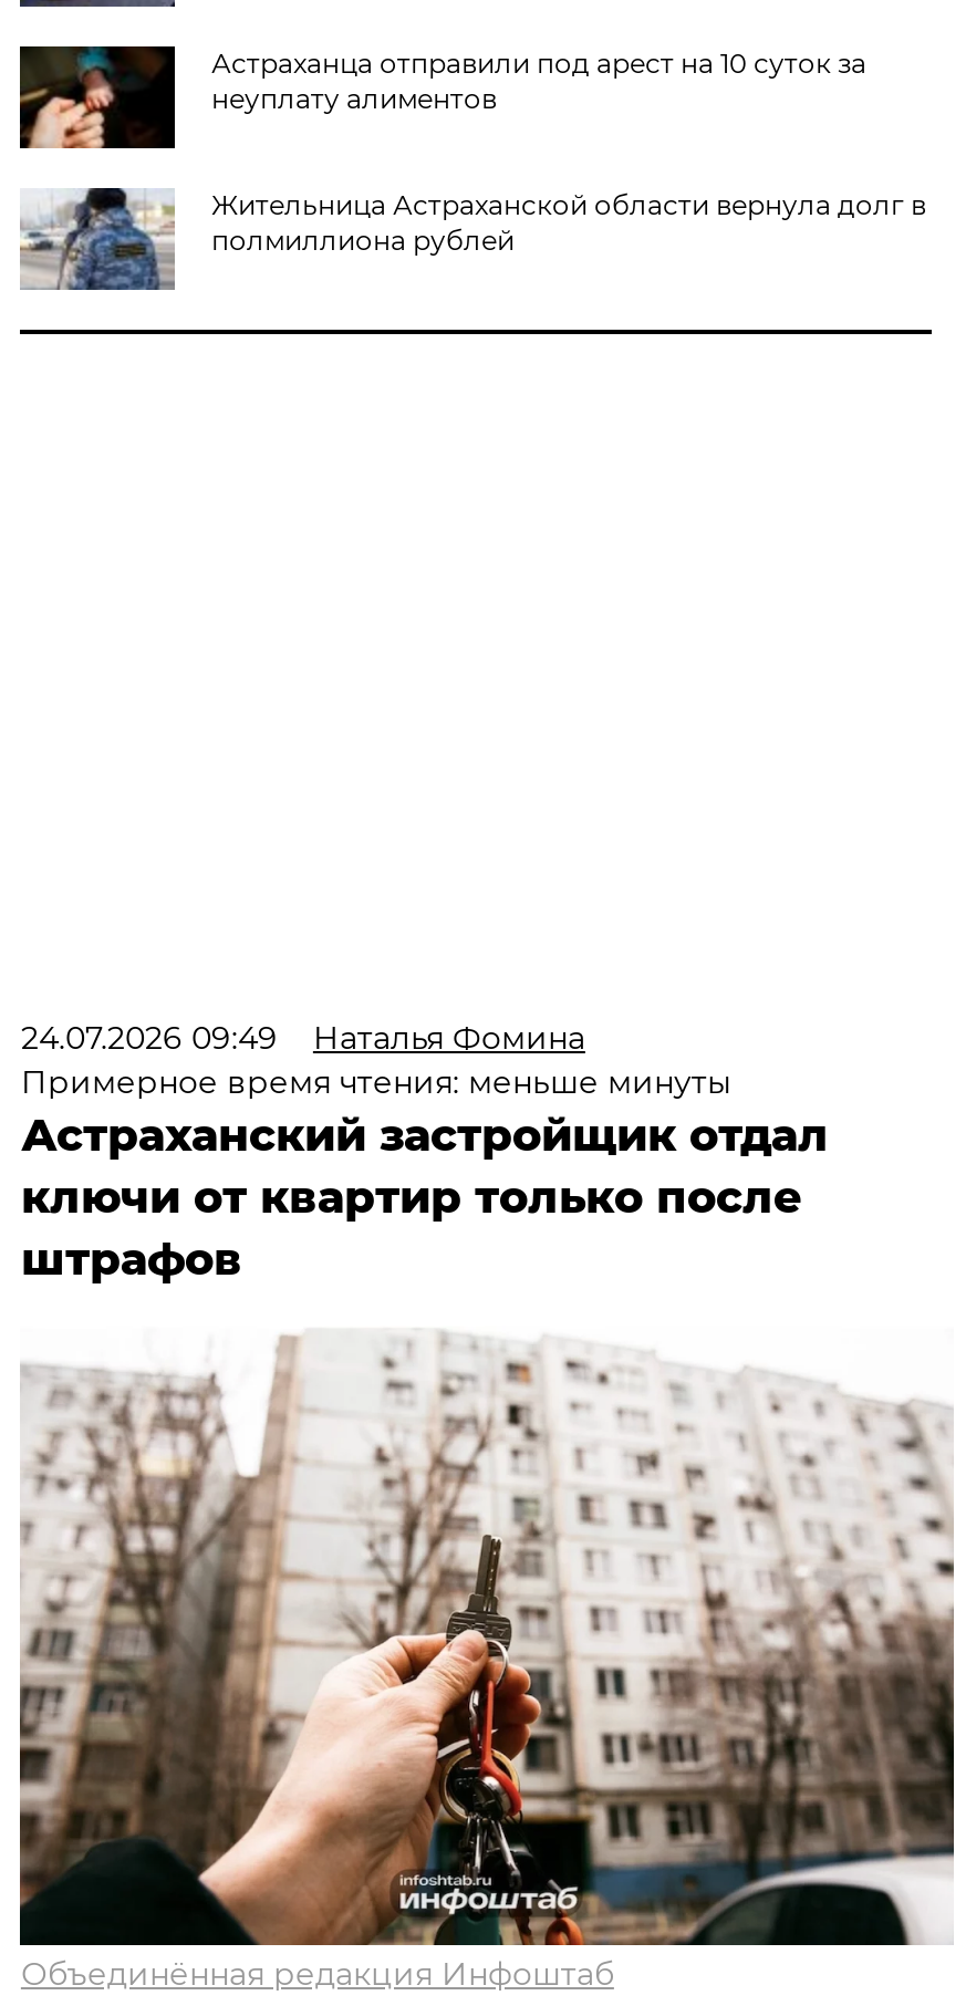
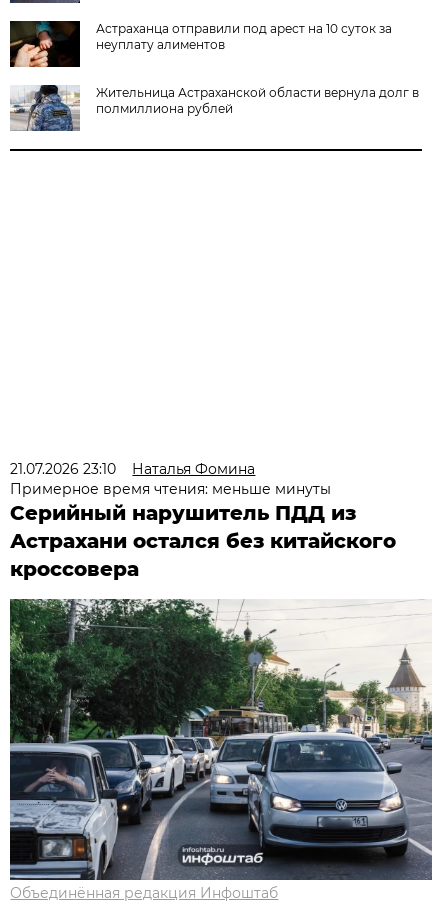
- 24.07.2026 09:49 Наталья Фомина
+ 21.07.2026 23:10 Наталья Фомина

- Астраханский застройщик отдал
- ключи от квартир только после
- штрафов
+ Серийный нарушитель ПДД из
+ Астрахани остался без китайского
+ кроссовера

- [image]
+ [image]
